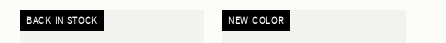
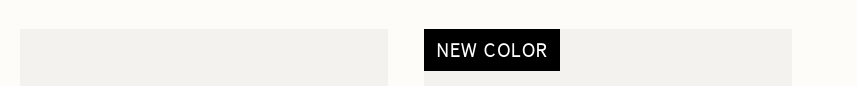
- BACK IN STOCK
